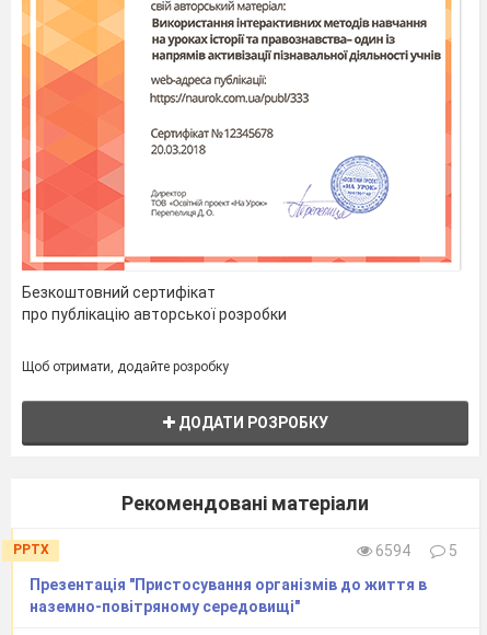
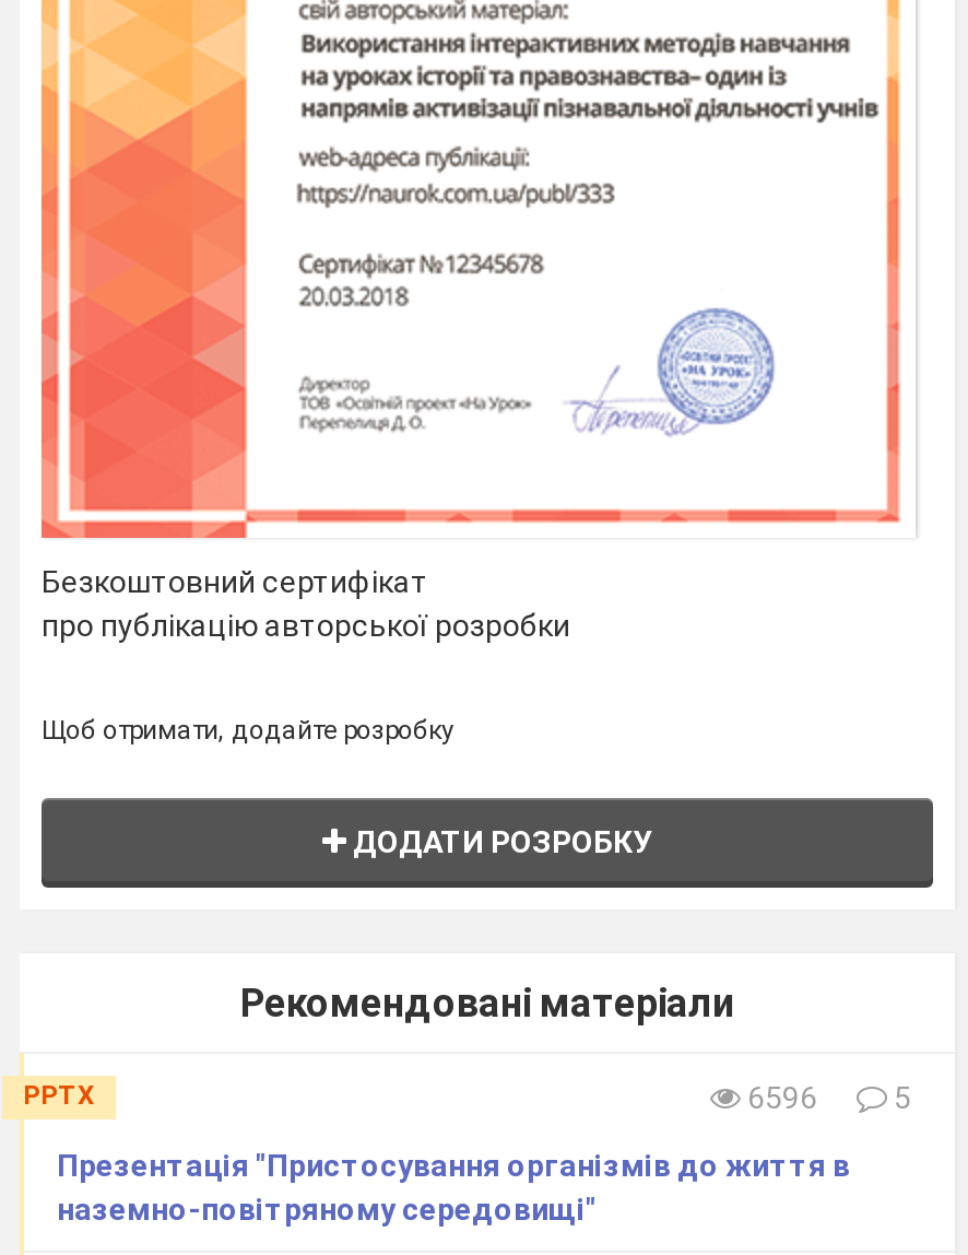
- 6594 5
+ 6596 5
